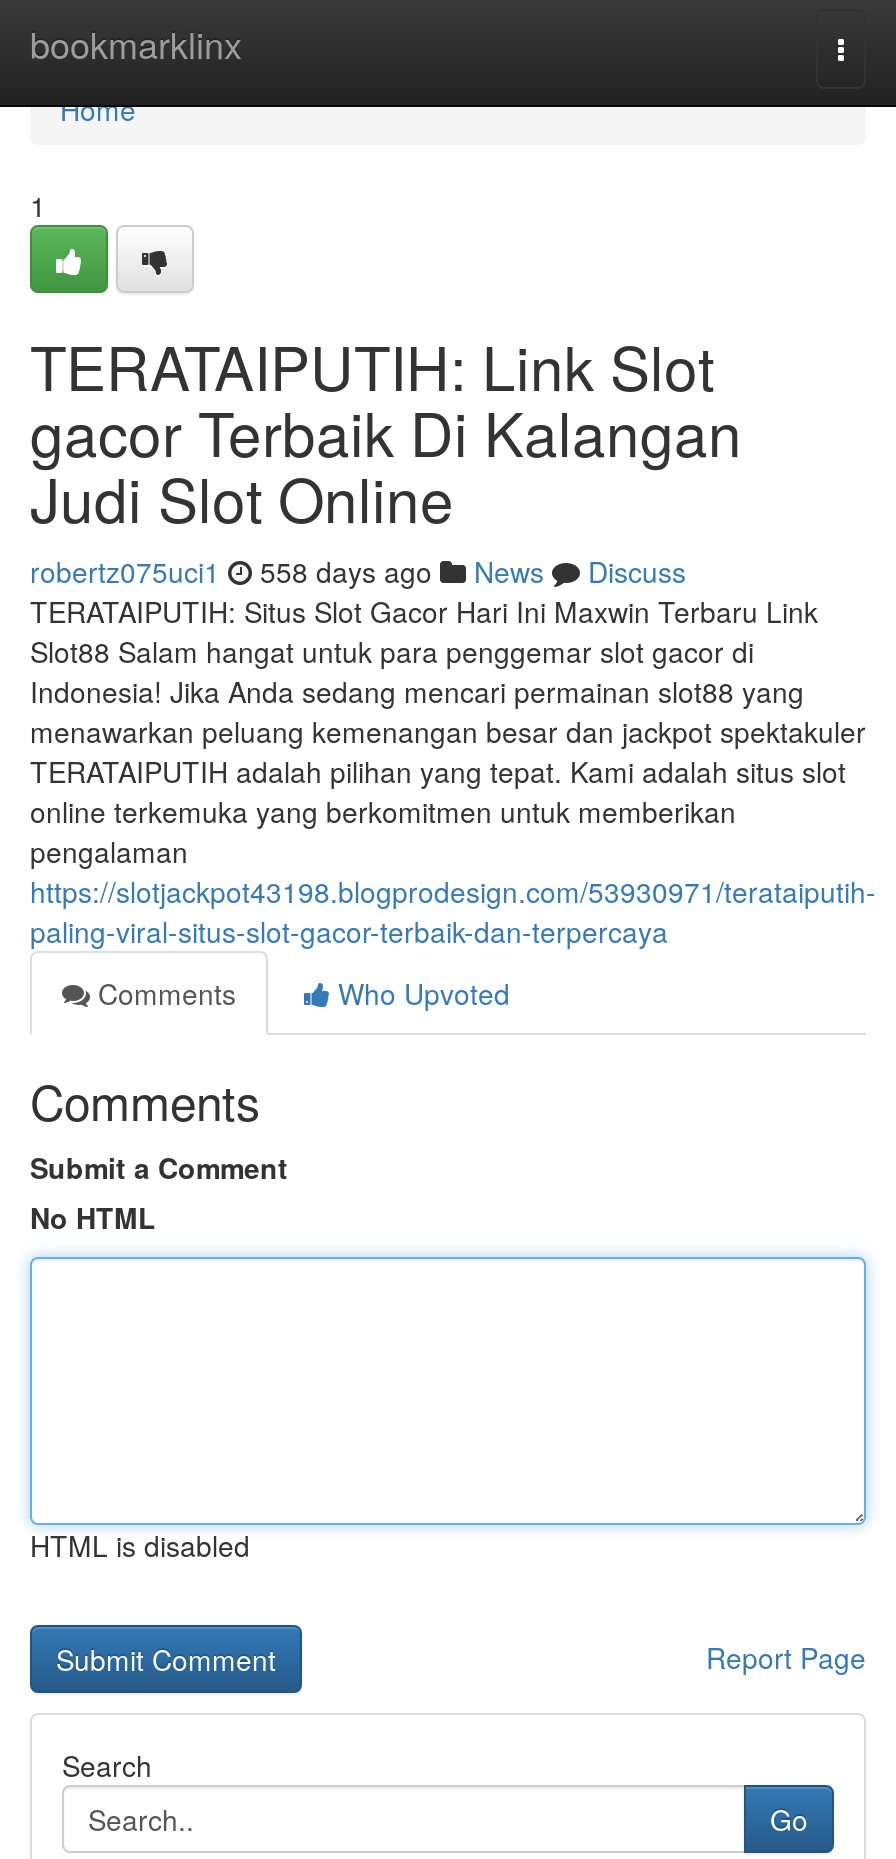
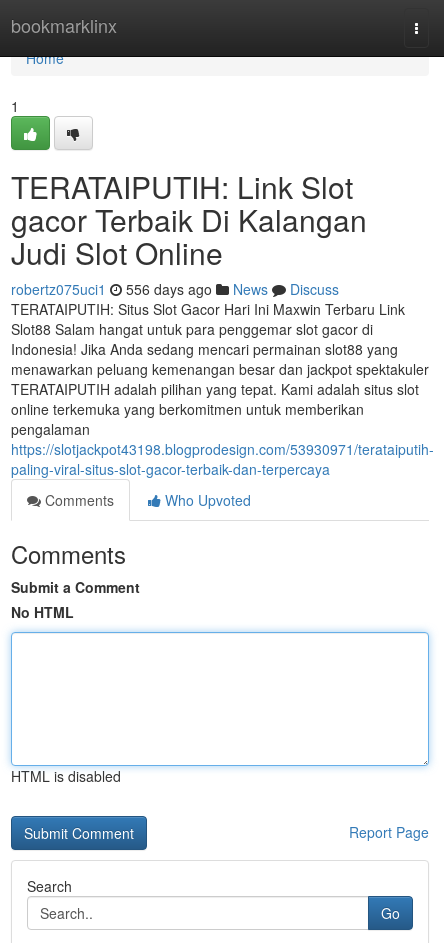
- robertz075uci1 558 days ago News Discuss
+ robertz075uci1 556 days ago News Discuss
